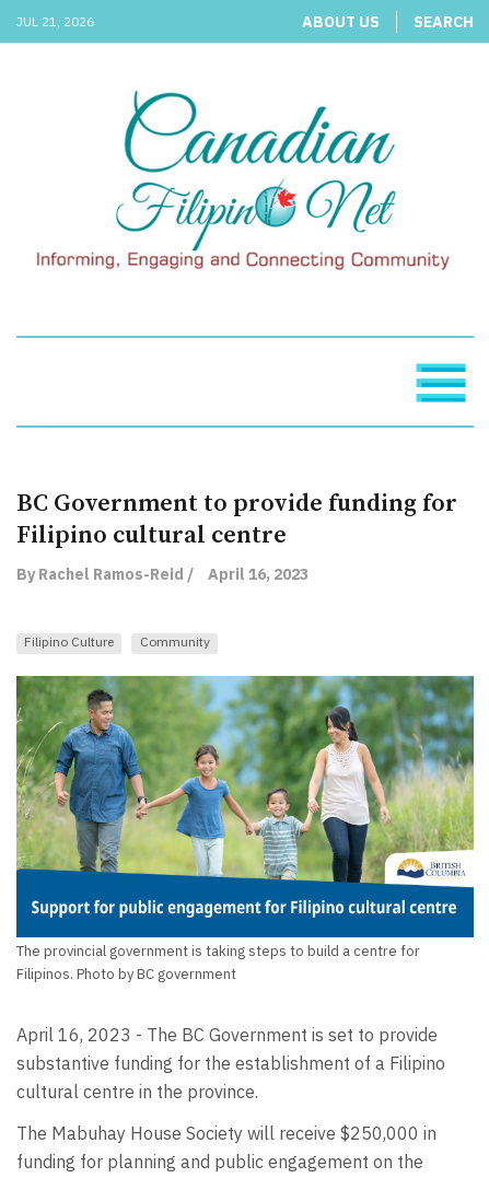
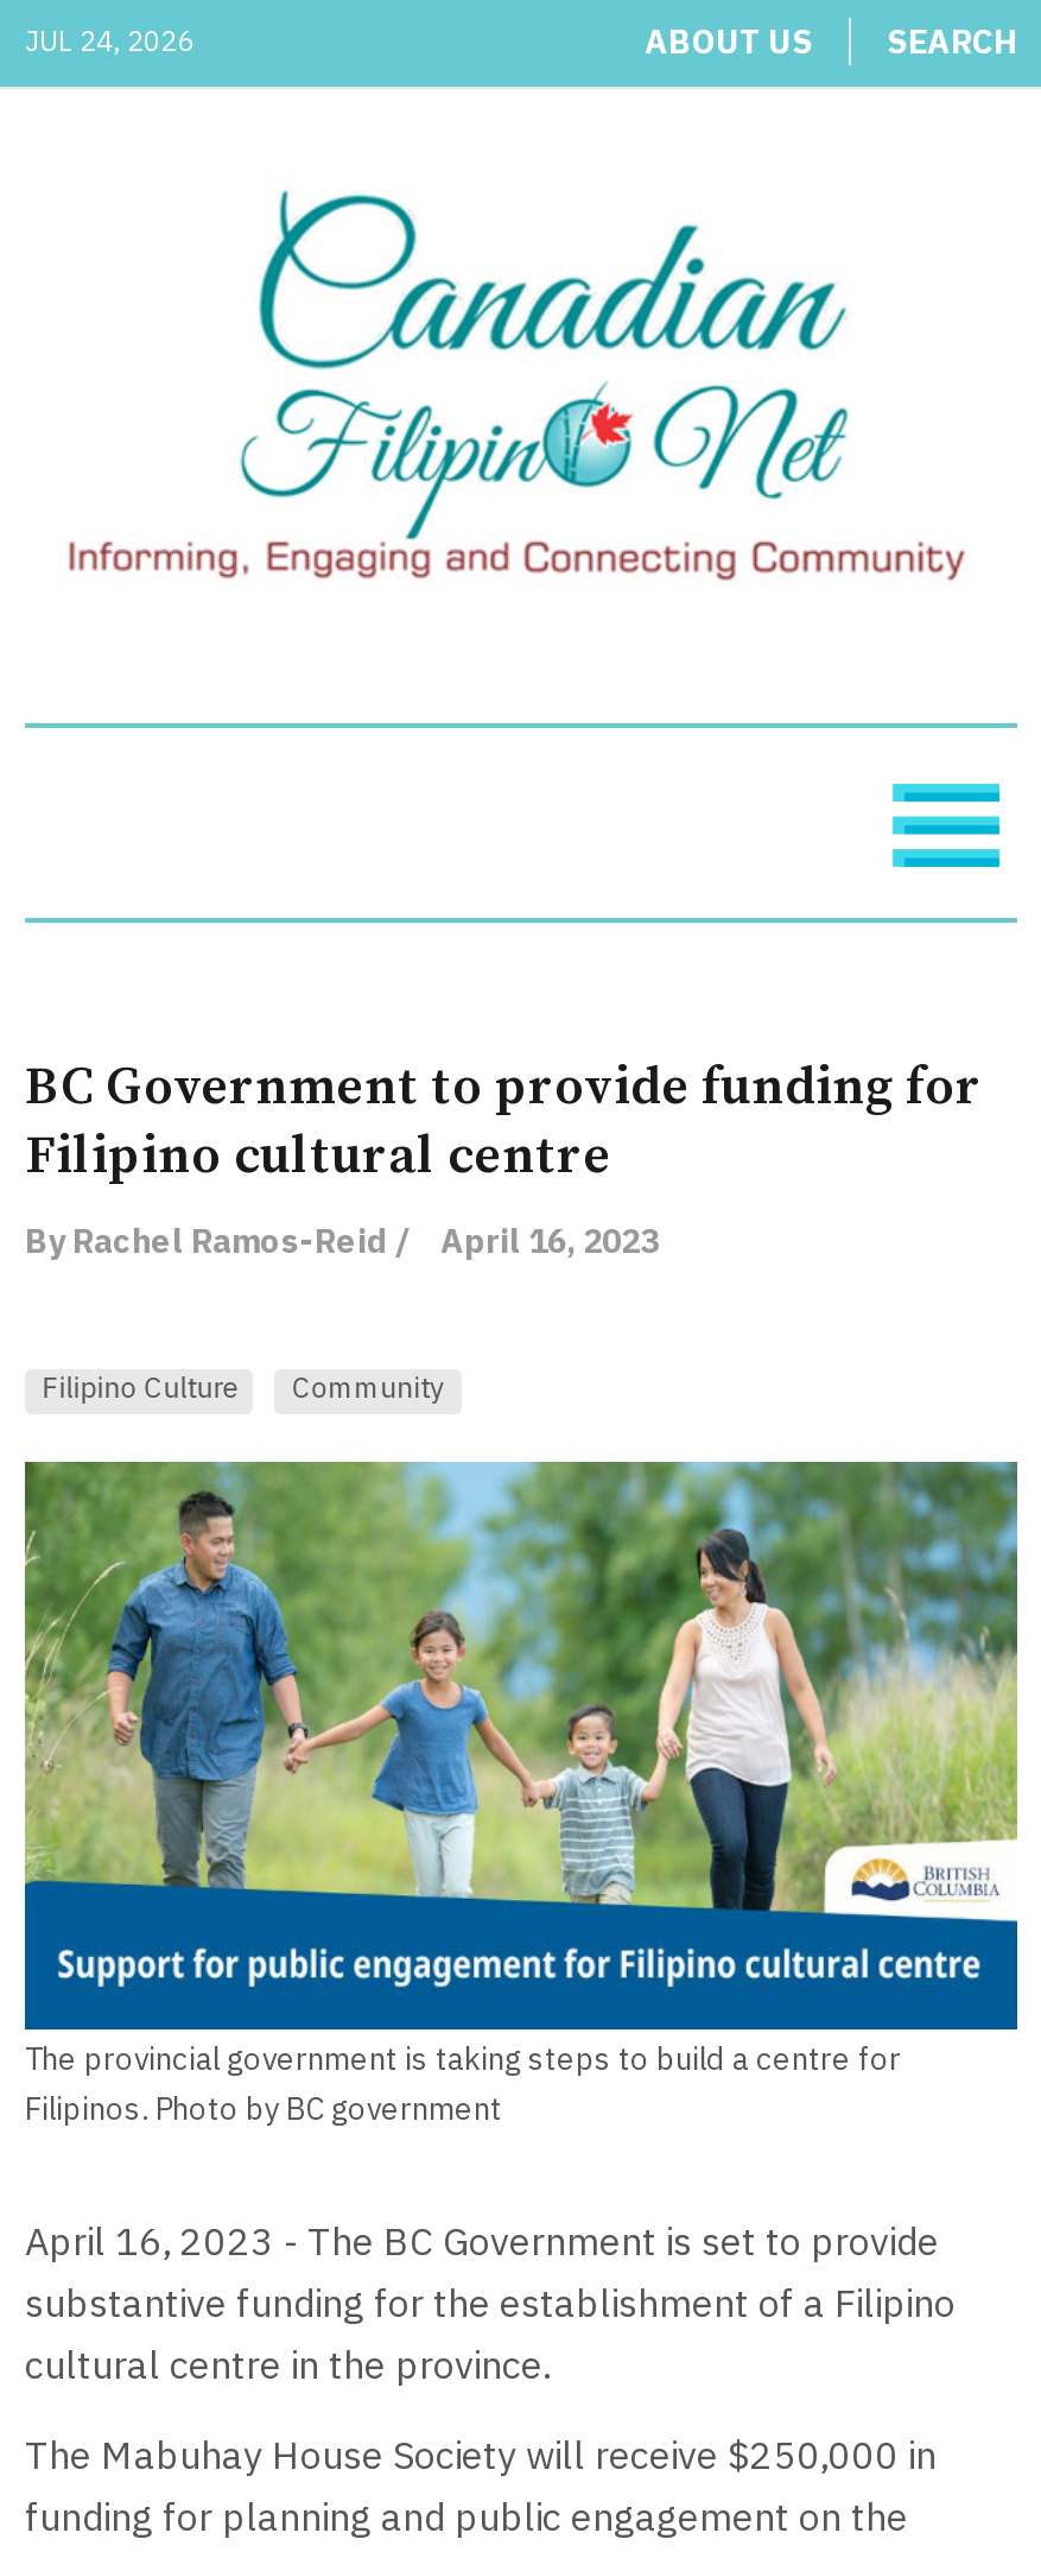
- JUL 21, 2026
+ JUL 24, 2026
